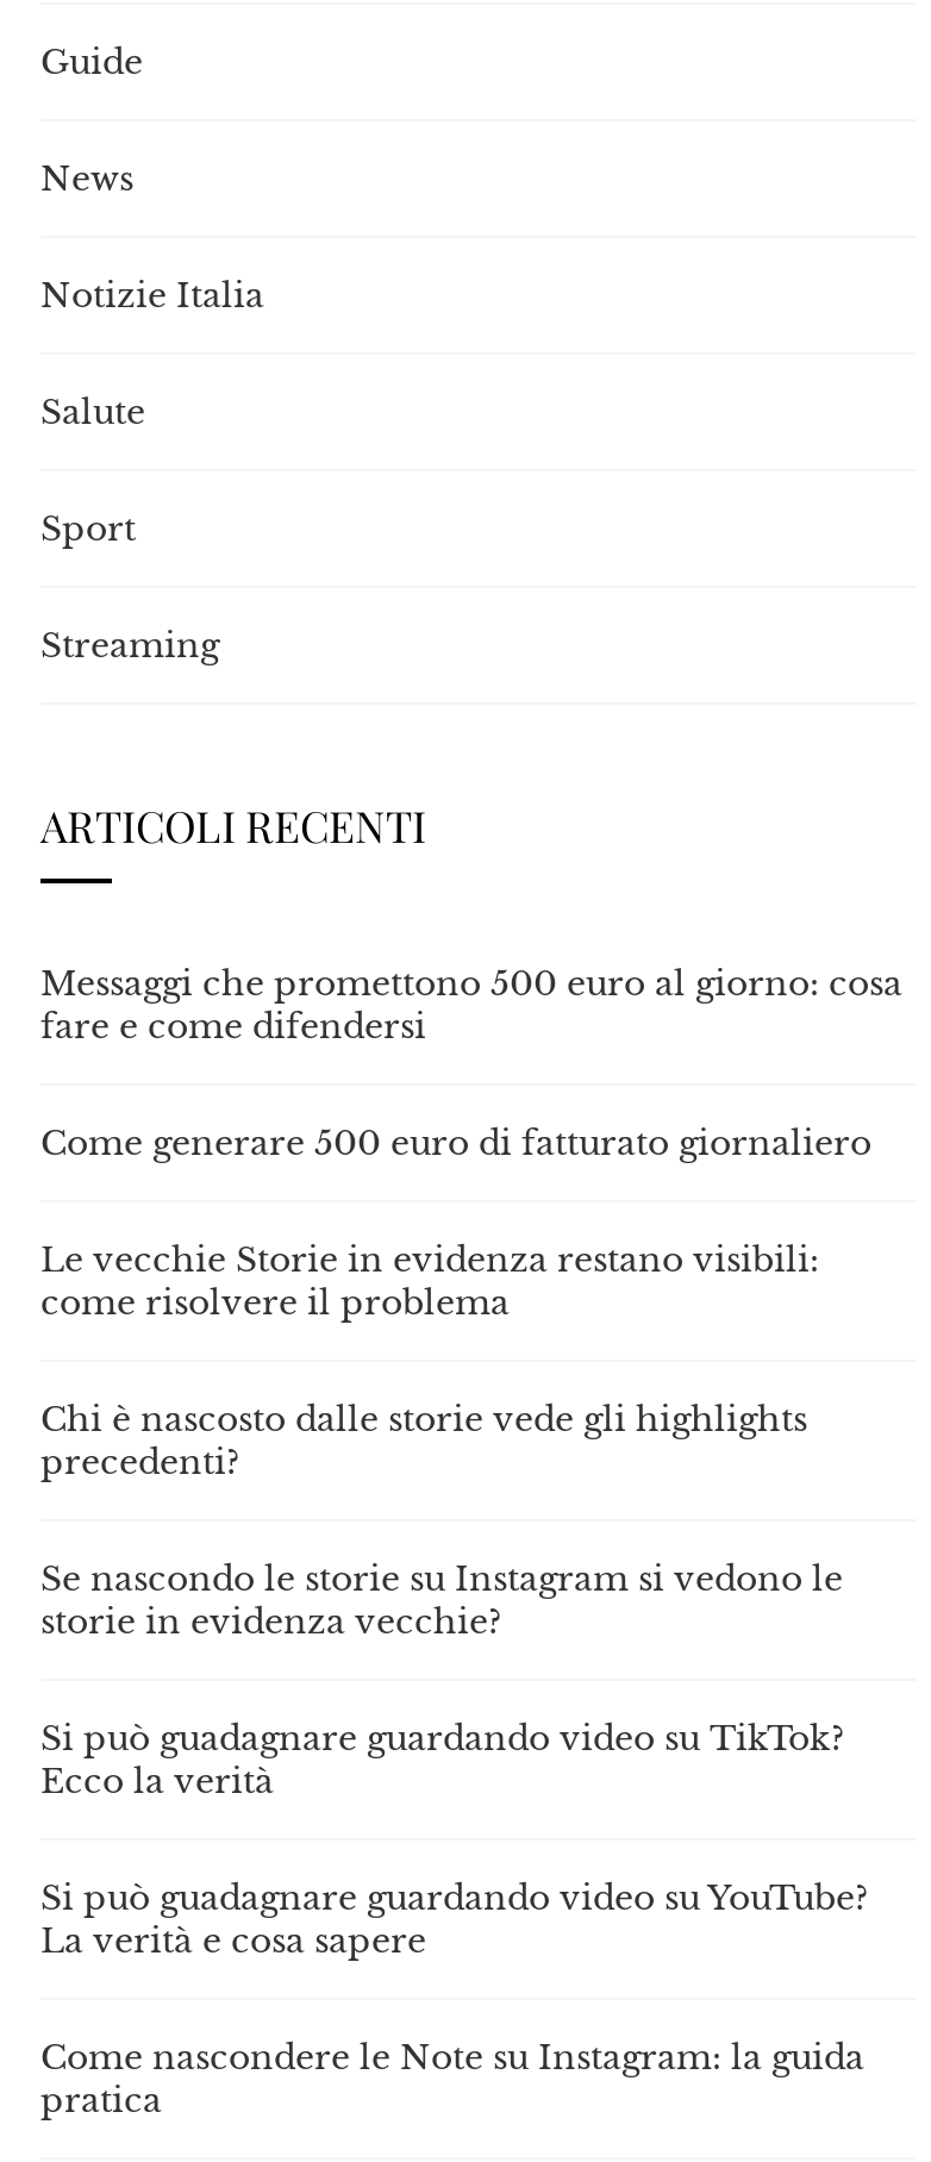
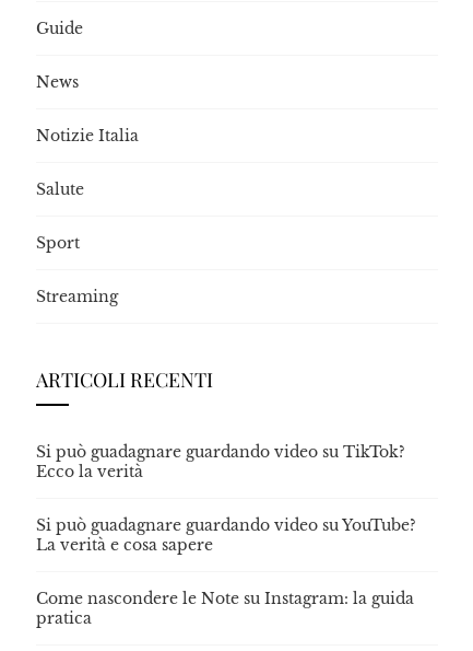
- Messaggi che promettono 500 euro al giorno: cosa
- fare e come difendersi
- Come generare 500 euro di fatturato giornaliero
- Le vecchie Storie in evidenza restano visibili:
- come risolvere il problema
- Chi è nascosto dalle storie vede gli highlights
- precedenti?
- Se nascondo le storie su Instagram si vedono le
- storie in evidenza vecchie?
